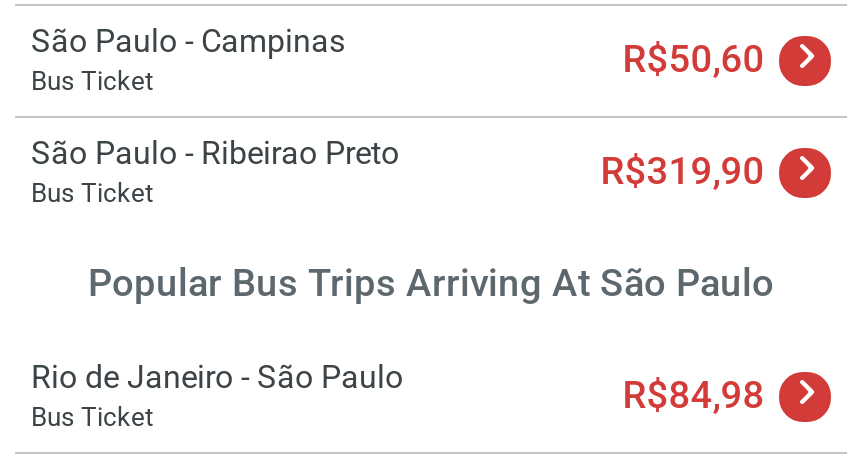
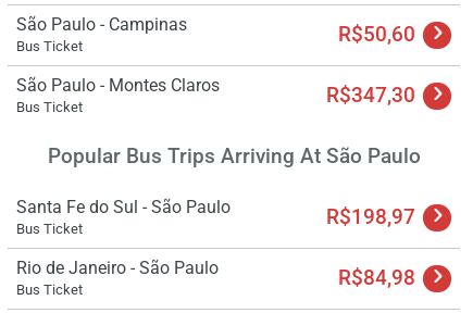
- São Paulo - Ribeirao Preto
+ São Paulo - Montes Claros

- R$319,90
+ R$347,30

+ Santa Fe do Sul - São Paulo
+ Bus Ticket
+ R$198,97
